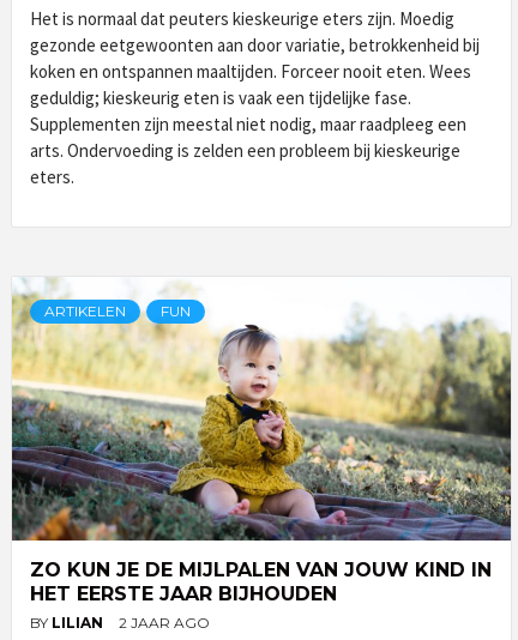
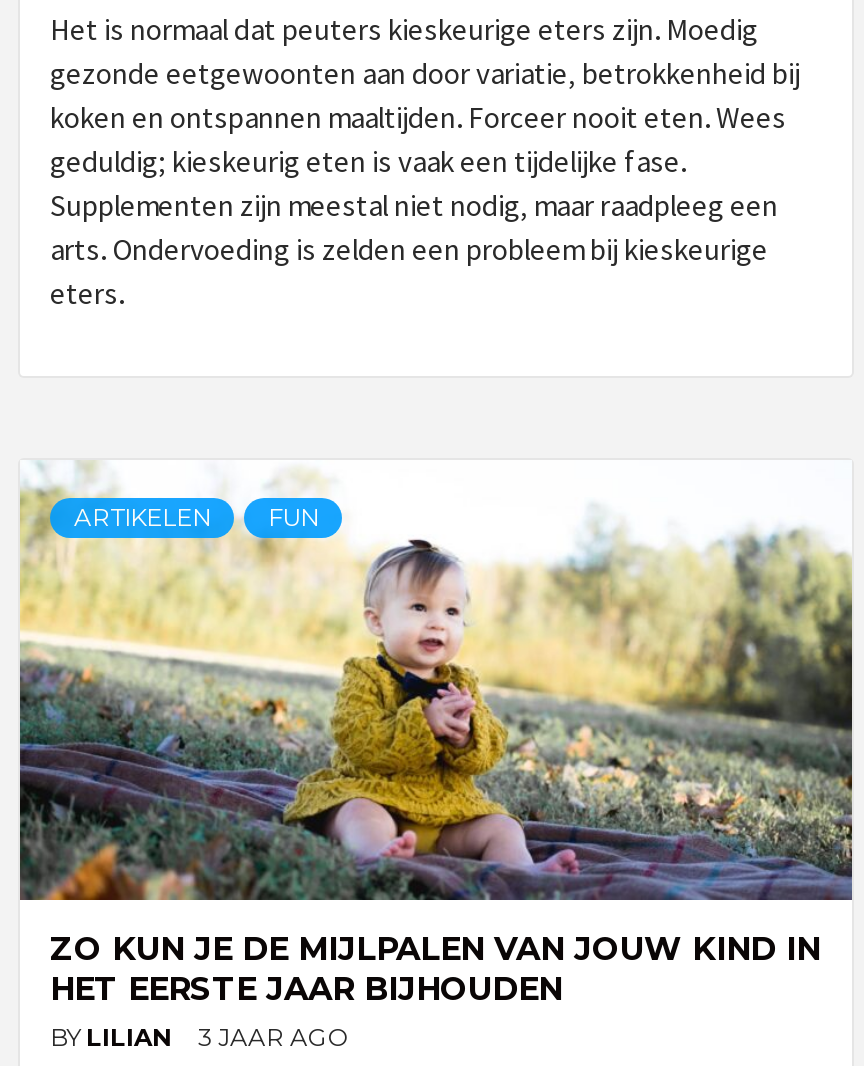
- BY LILIAN 2 JAAR AGO
+ BY LILIAN 3 JAAR AGO
